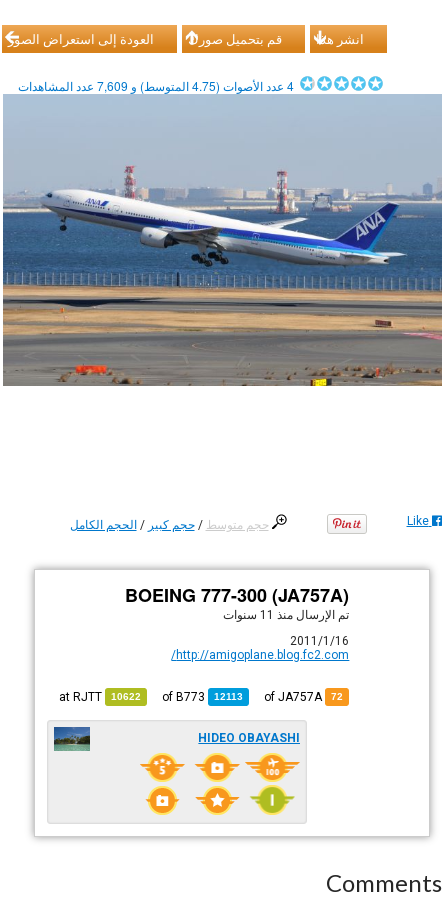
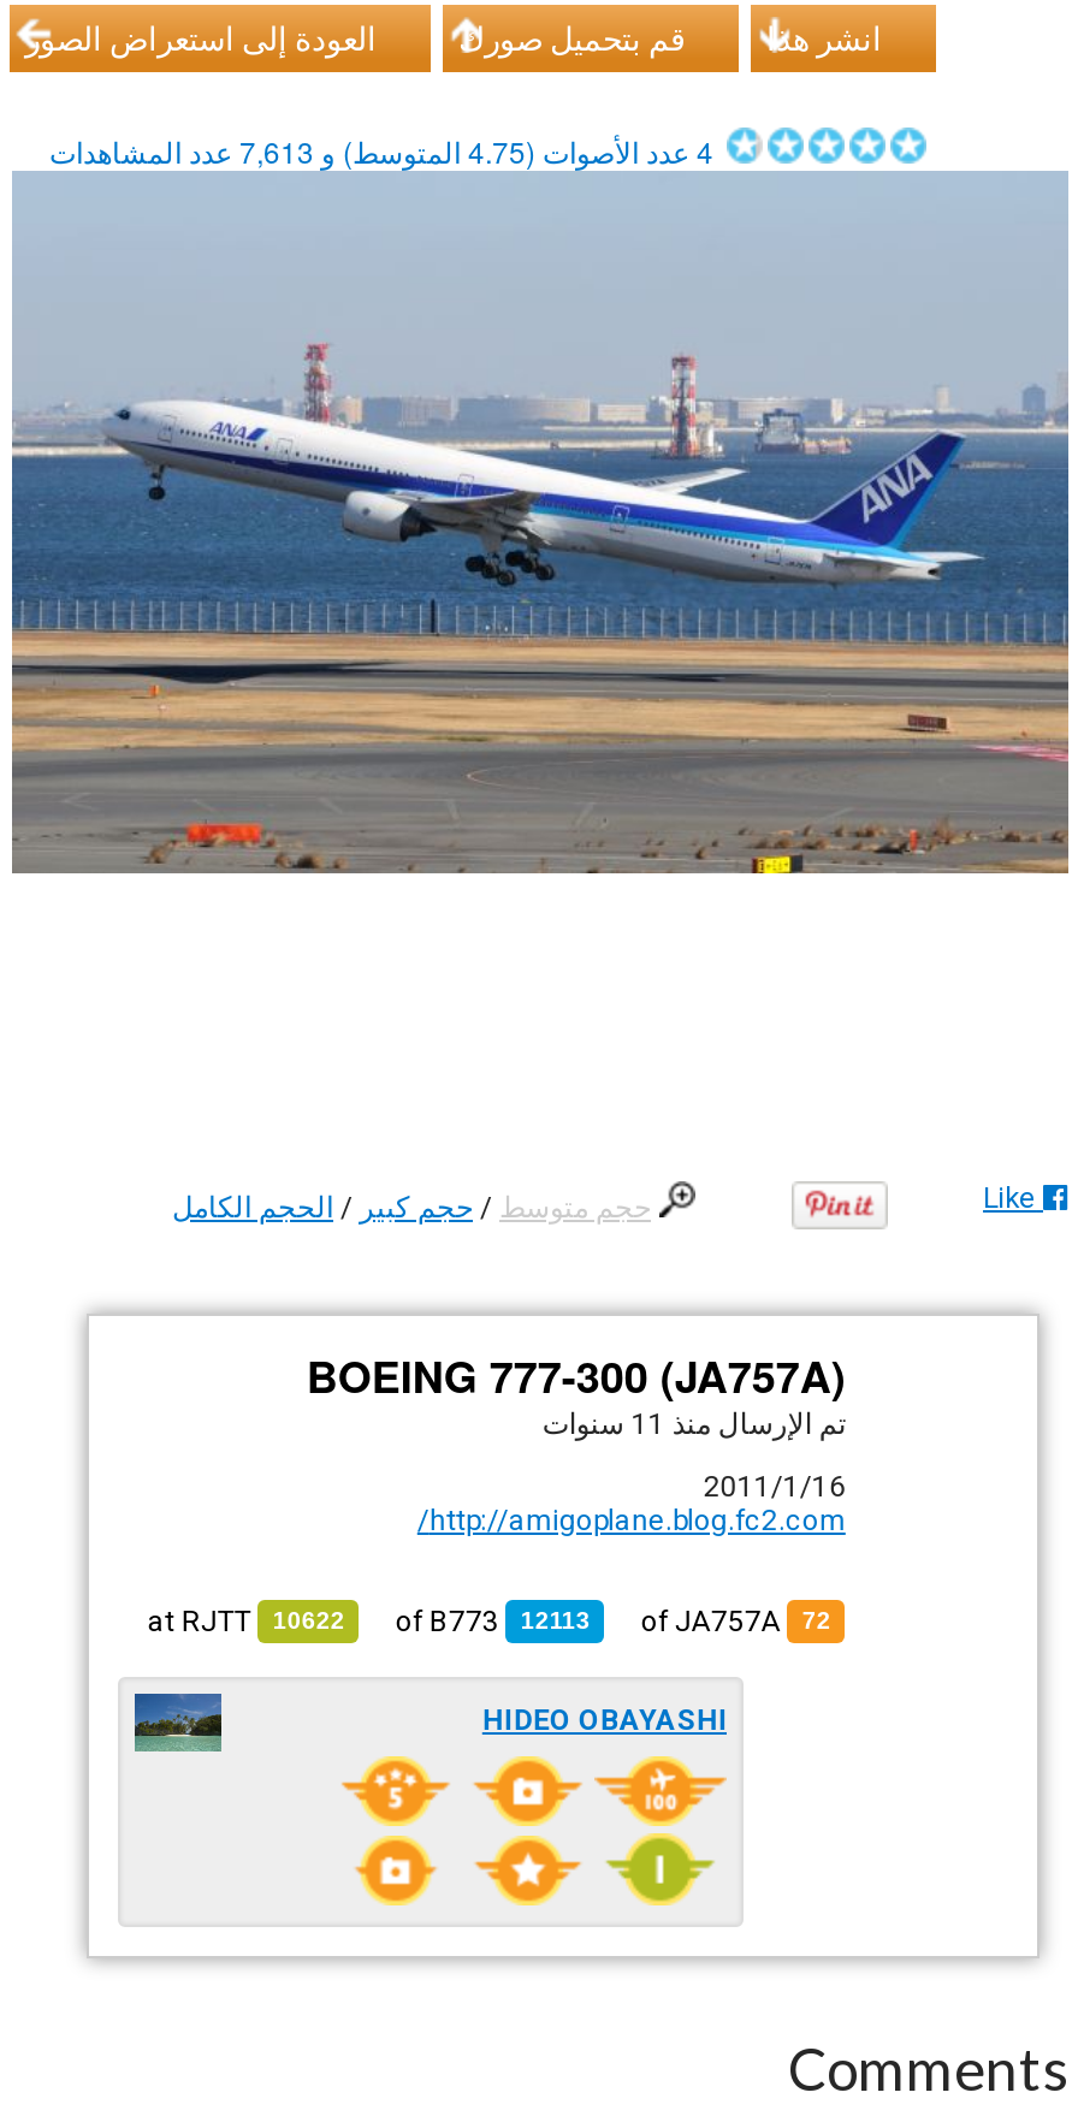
- 4 عدد الأصوات (4.75 المتوسط) و 7,609 عدد المشاهدات
+ 4 عدد الأصوات (4.75 المتوسط) و 7,613 عدد المشاهدات
